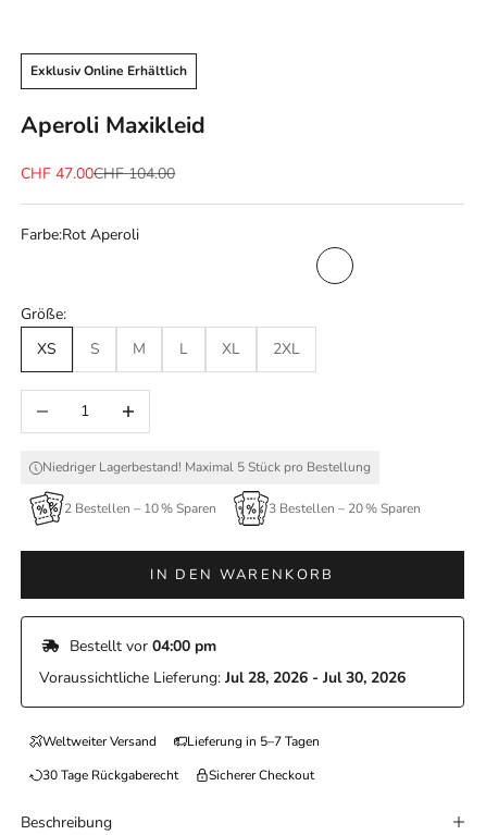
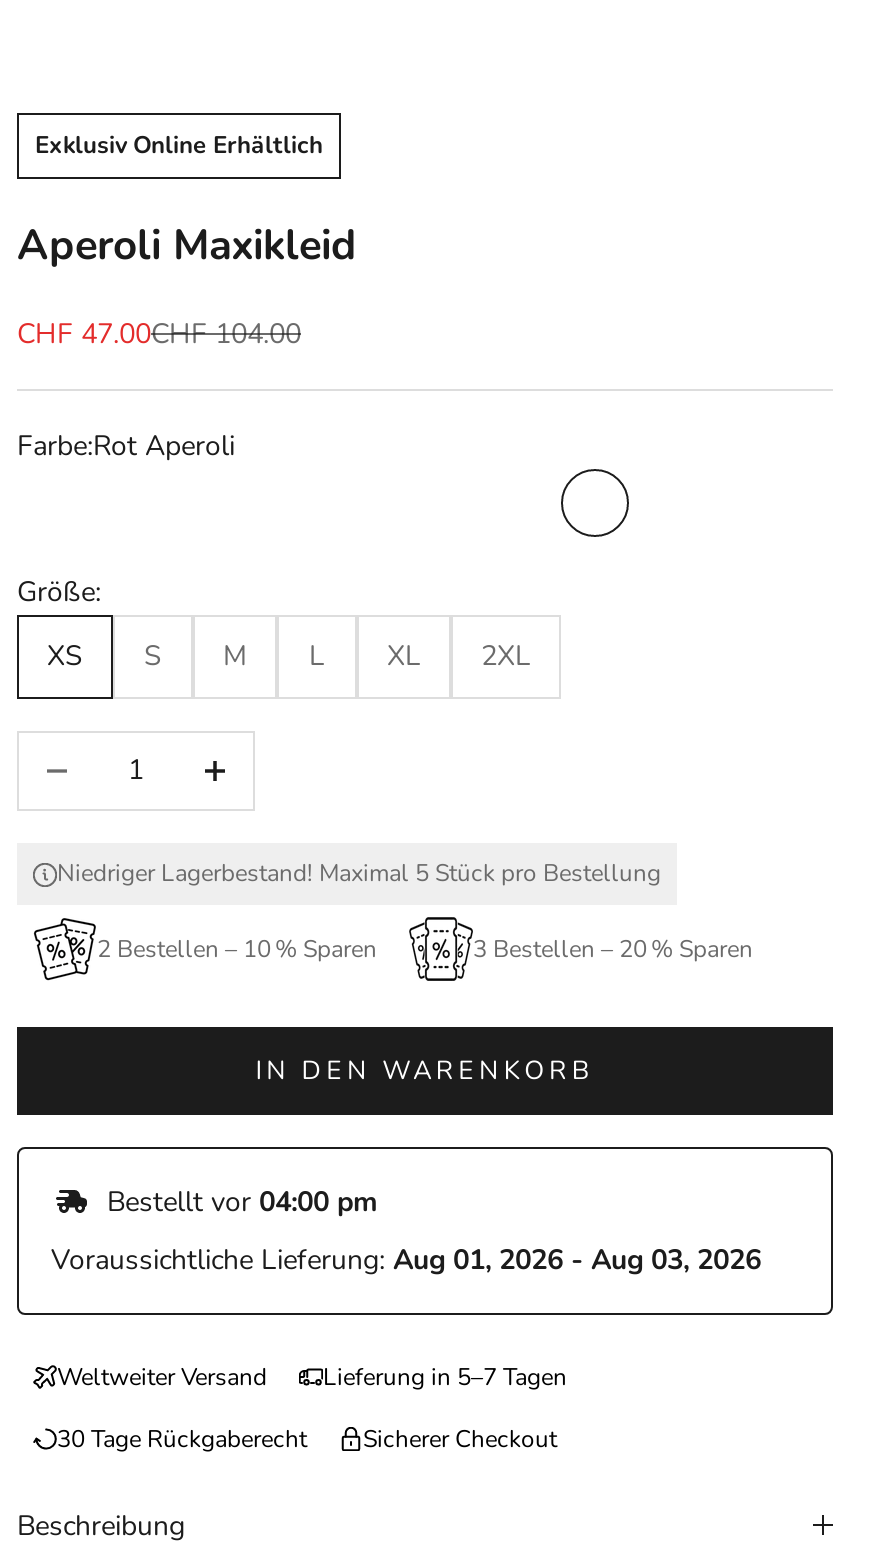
- Voraussichtliche Lieferung: Jul 28, 2026 - Jul 30, 2026
+ Voraussichtliche Lieferung: Aug 01, 2026 - Aug 03, 2026
